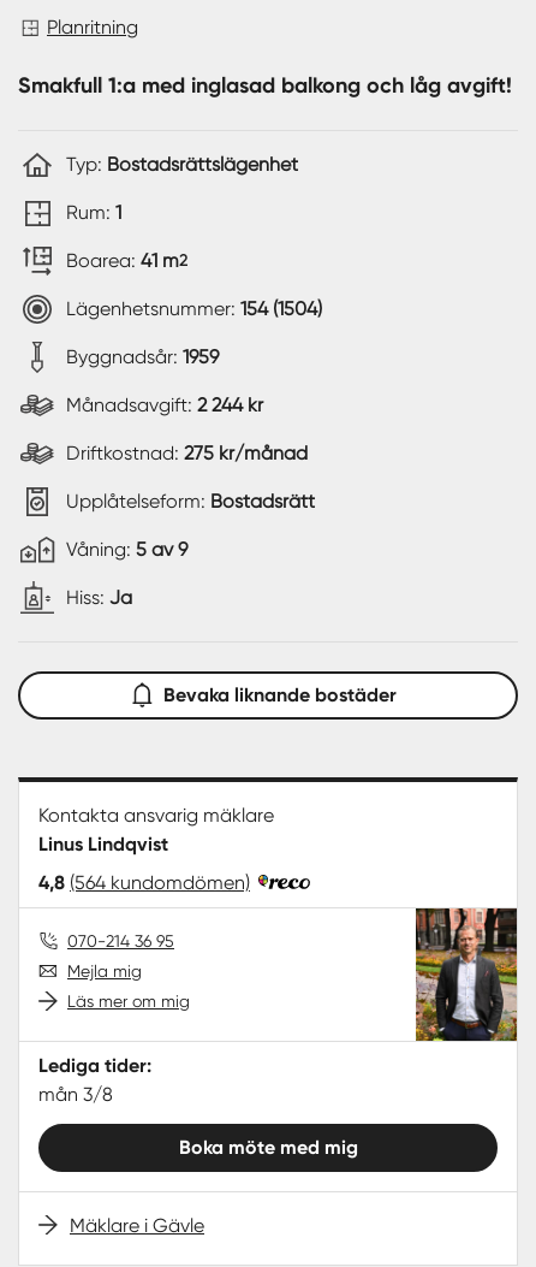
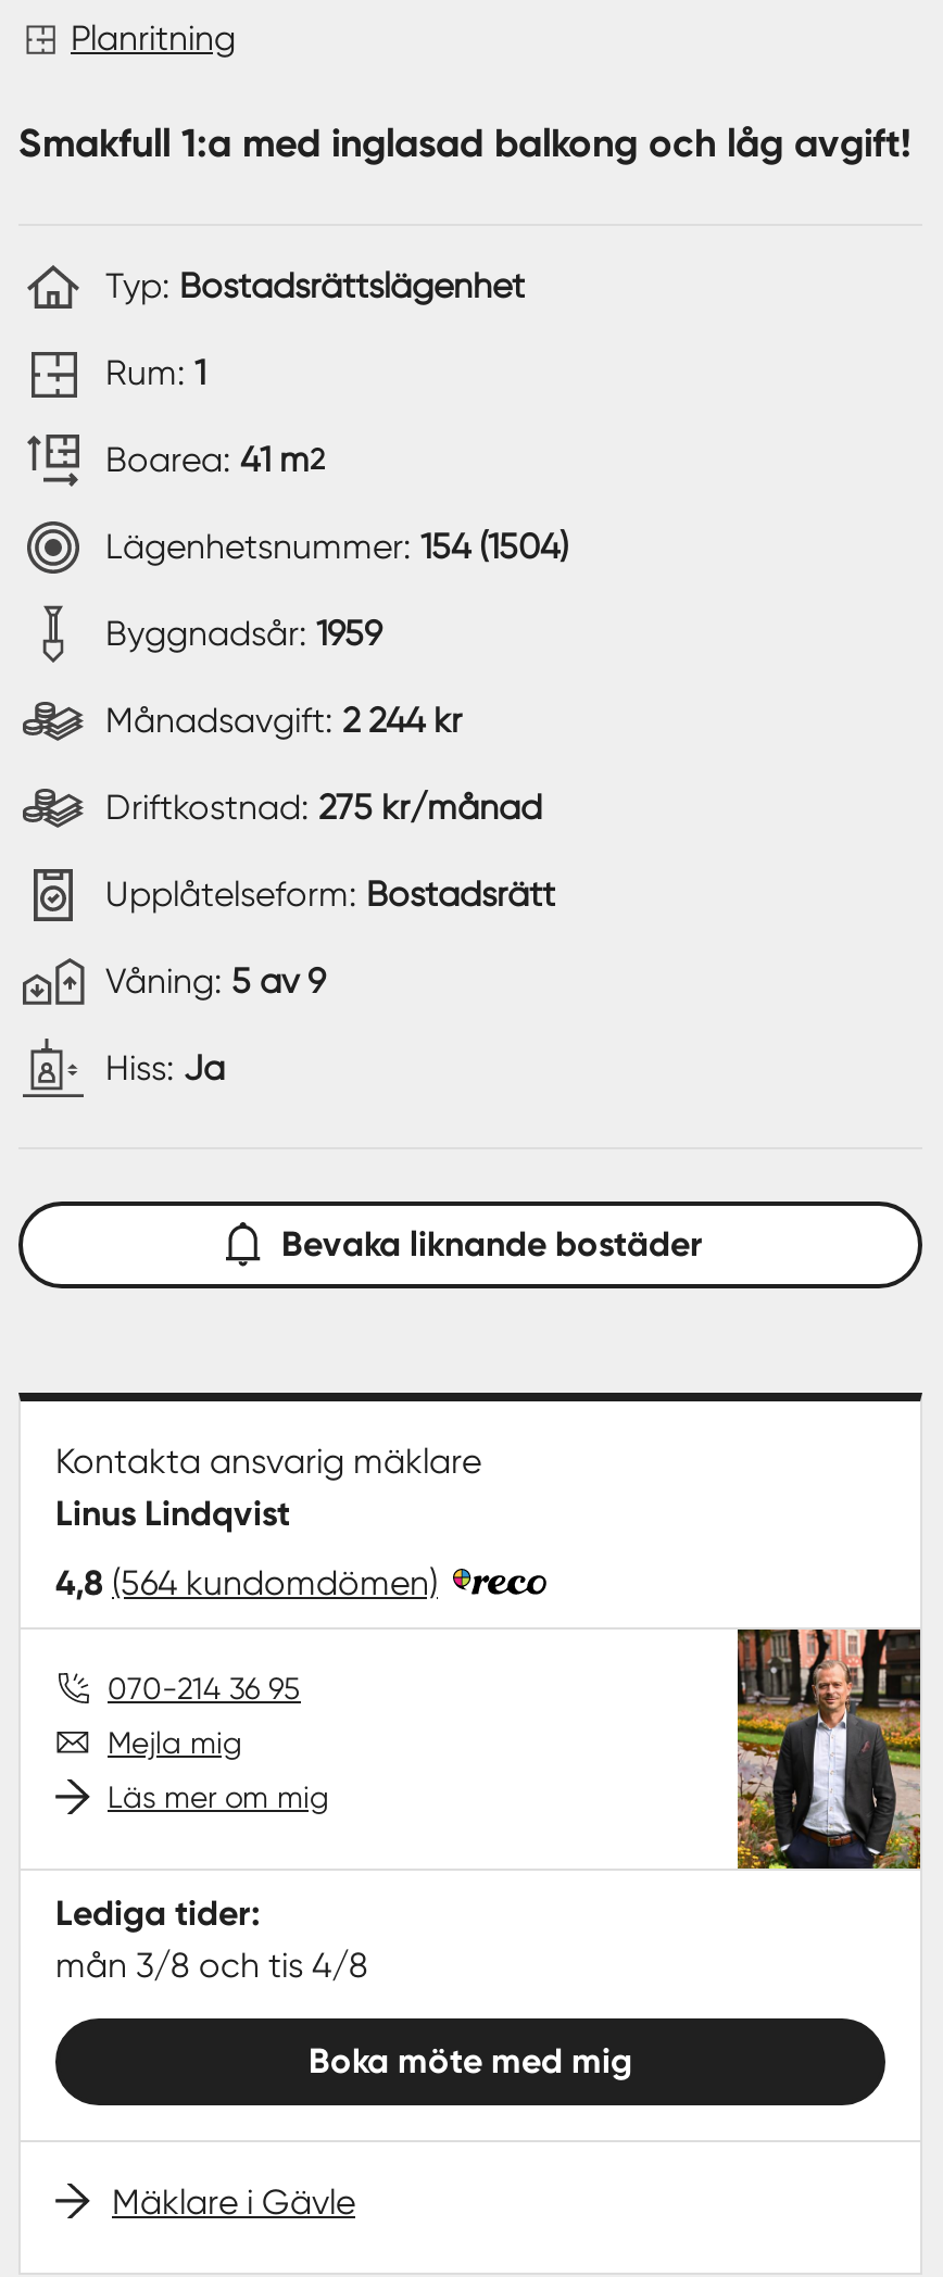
- mån 3/8
+ mån 3/8 och tis 4/8
